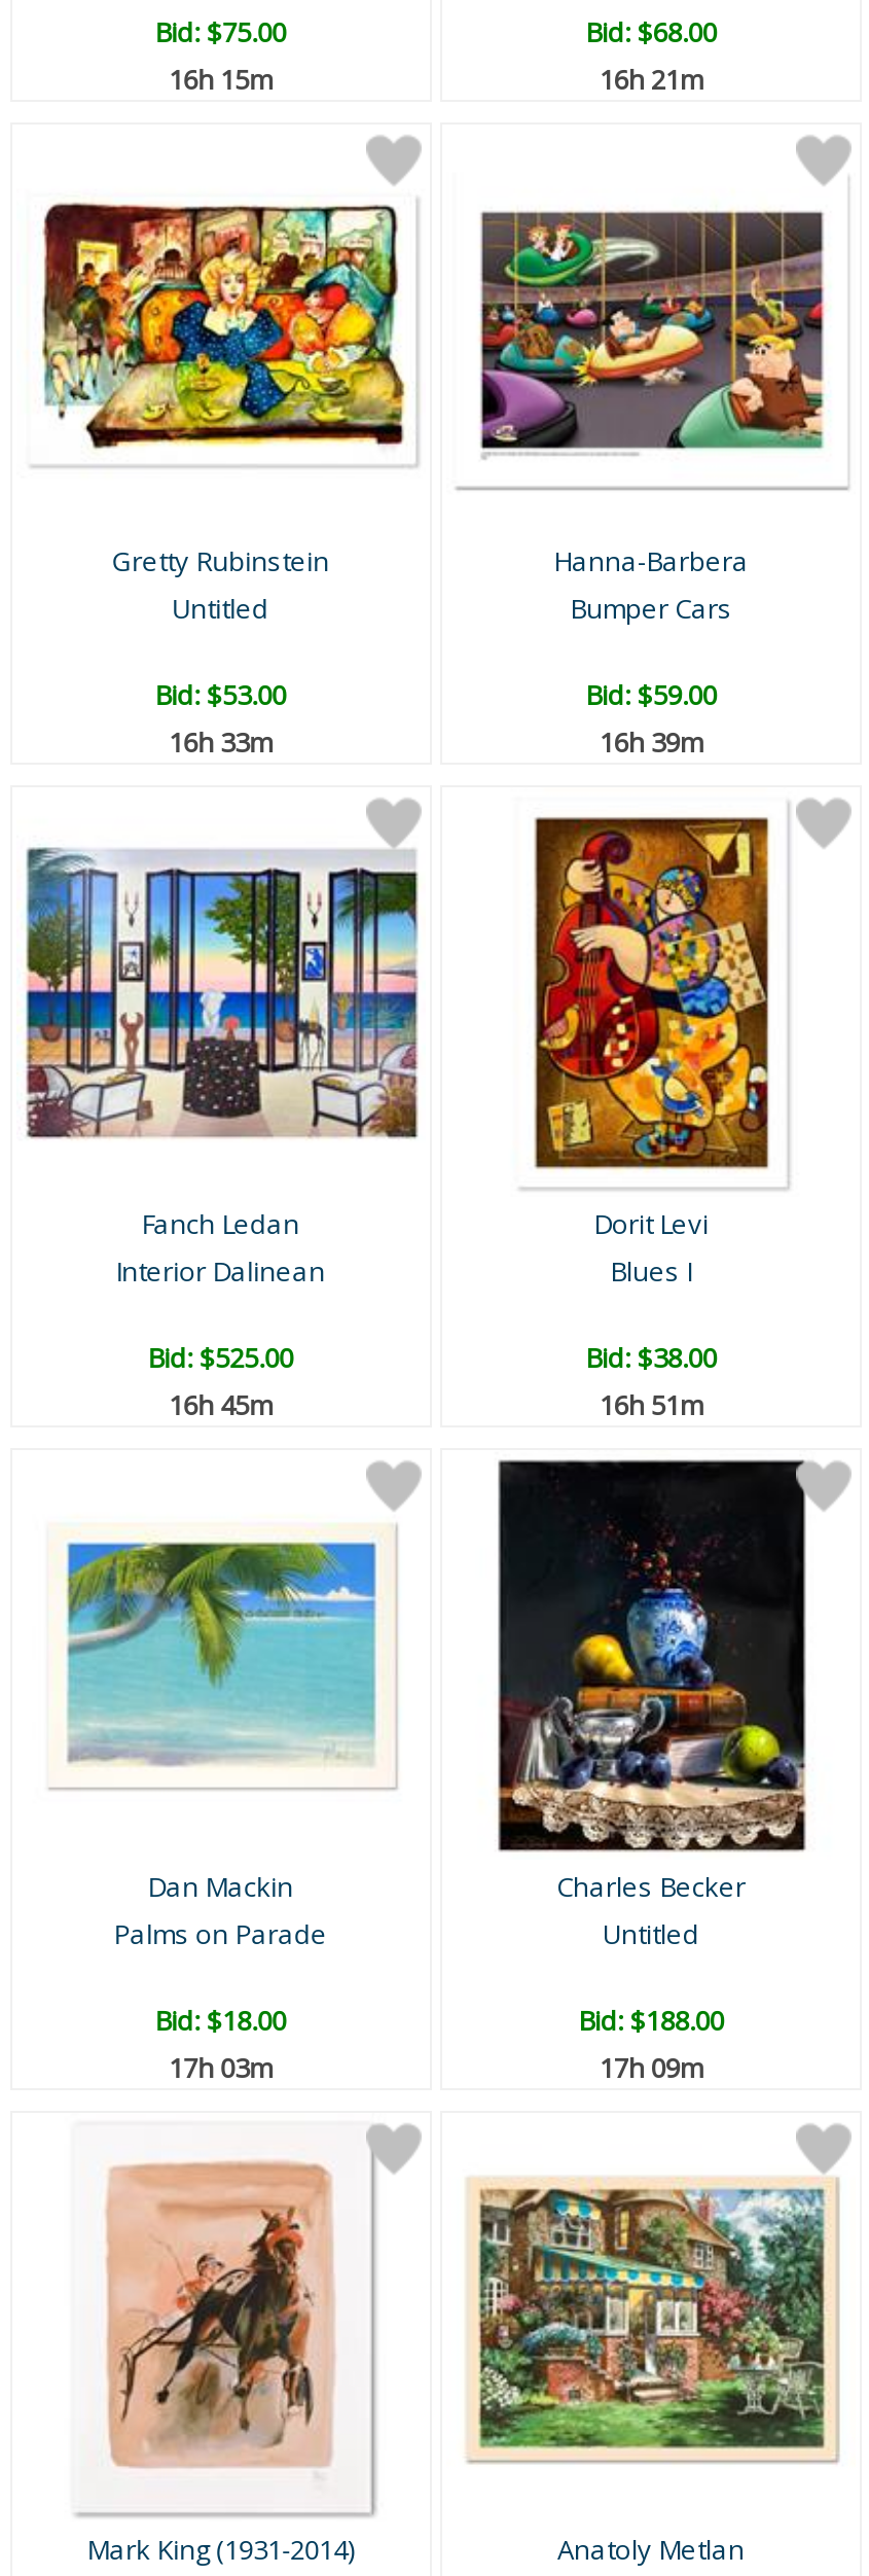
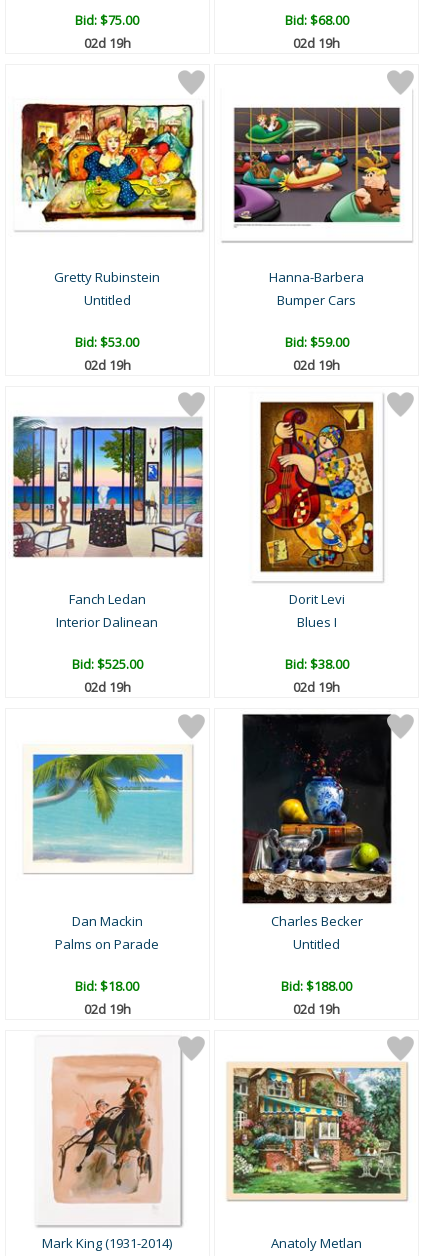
- 16h 15m
+ 02d 19h

- 16h 21m
+ 02d 19h

- 16h 33m
+ 02d 19h

- 16h 39m
+ 02d 19h

- 16h 45m
+ 02d 19h

- 16h 51m
+ 02d 19h

- 17h 03m
+ 02d 19h

- 17h 09m
+ 02d 19h
